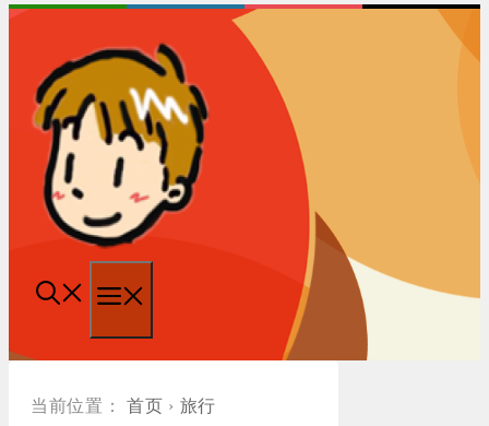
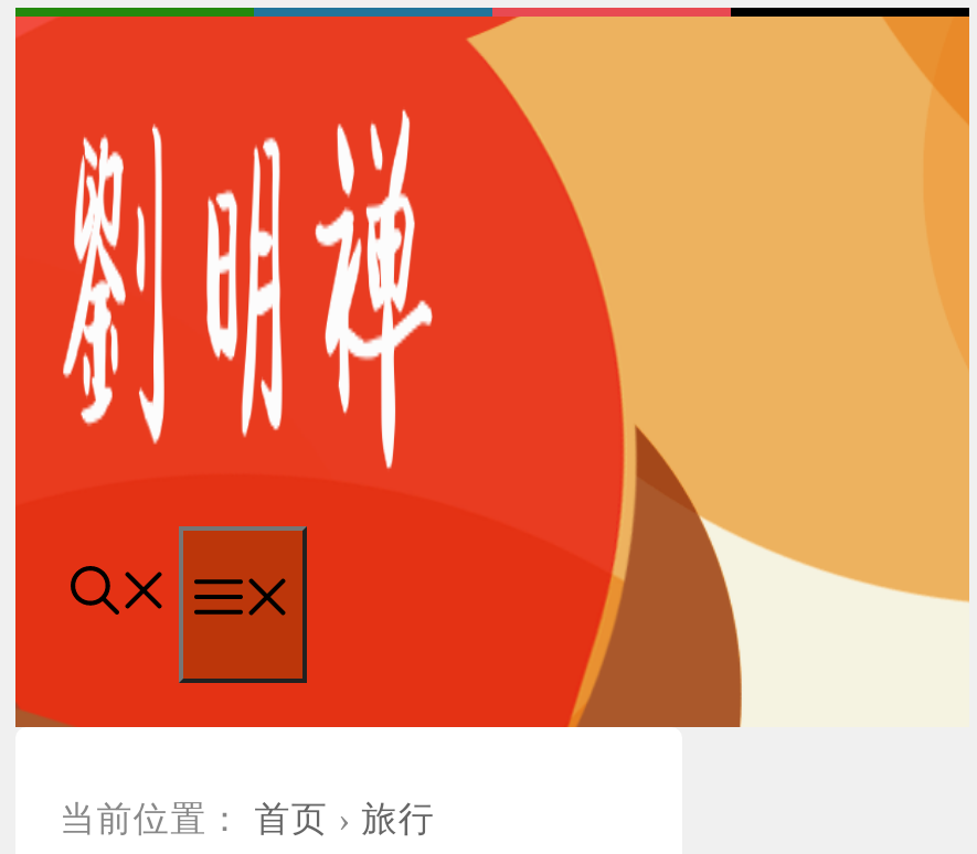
- [image]
+ [image]
